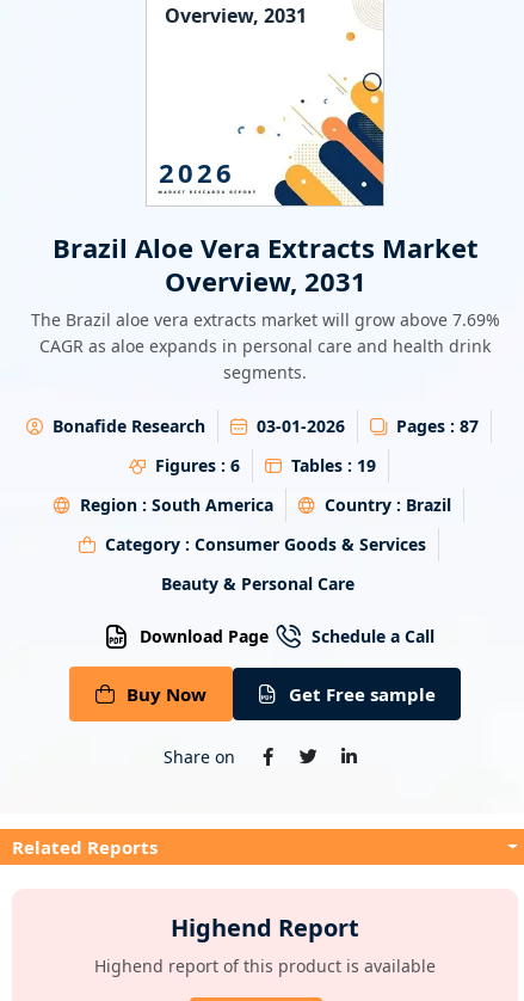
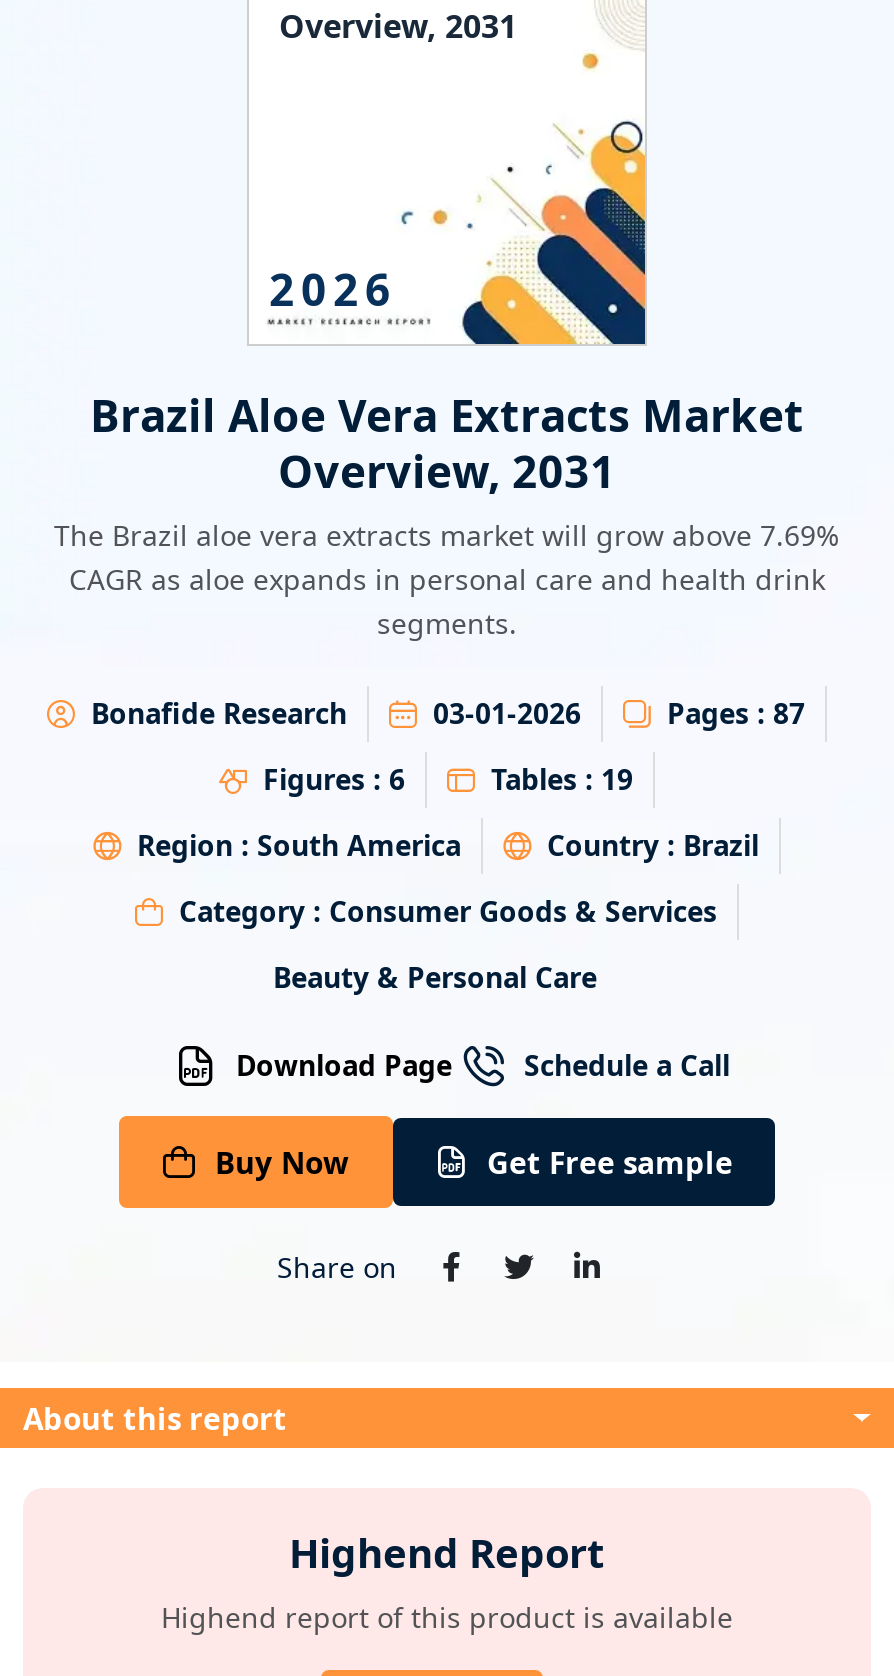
- Related Reports
+ About this report
